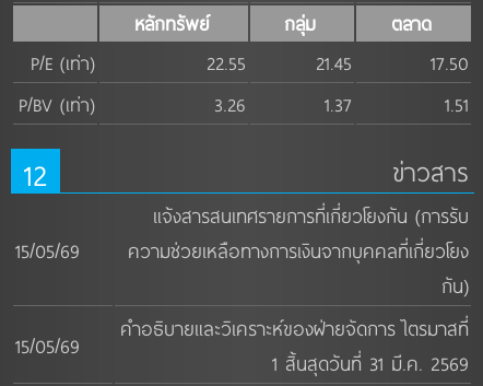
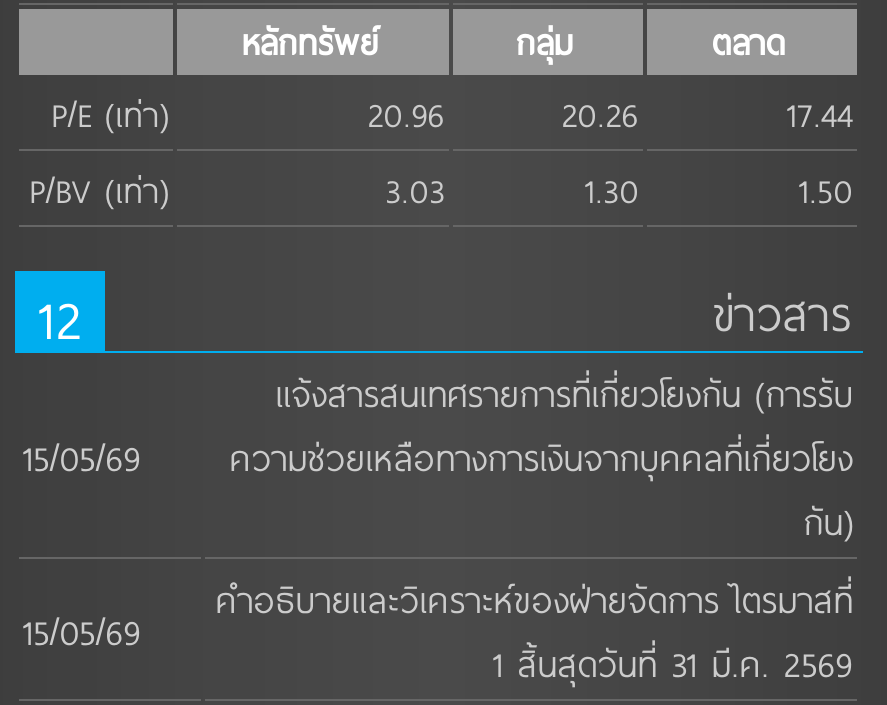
- 22.55
+ 20.96

- 21.45
+ 20.26

- 17.50
+ 17.44

- 3.26
+ 3.03

- 1.37
+ 1.30

- 1.51
+ 1.50
